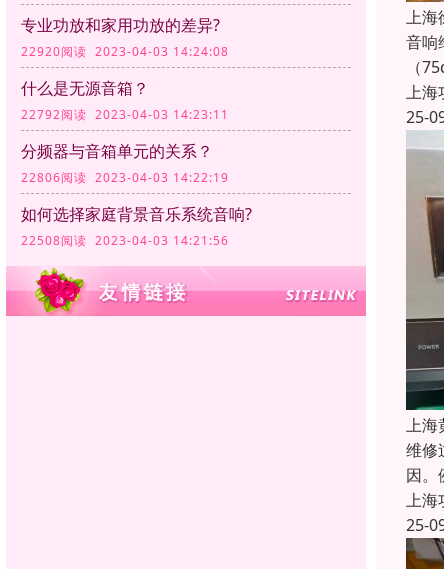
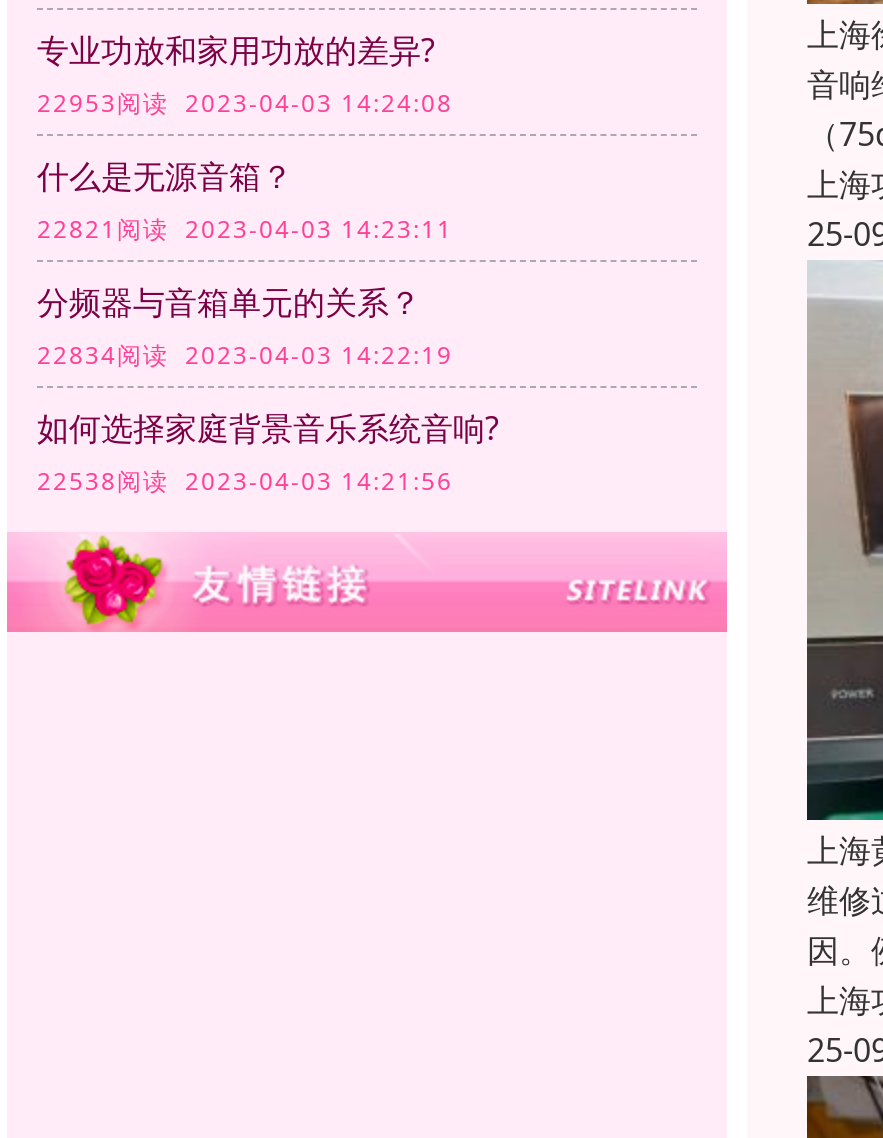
- 22920阅读 2023-04-03 14:24:08
+ 22953阅读 2023-04-03 14:24:08

- 22792阅读 2023-04-03 14:23:11
+ 22821阅读 2023-04-03 14:23:11

- 22806阅读 2023-04-03 14:22:19
+ 22834阅读 2023-04-03 14:22:19

- 22508阅读 2023-04-03 14:21:56
+ 22538阅读 2023-04-03 14:21:56
